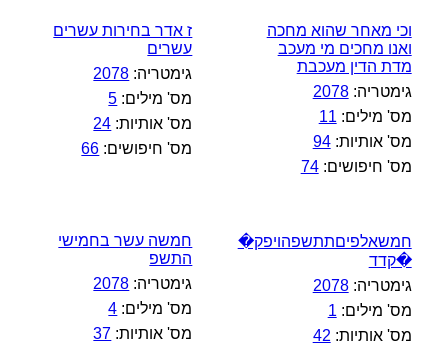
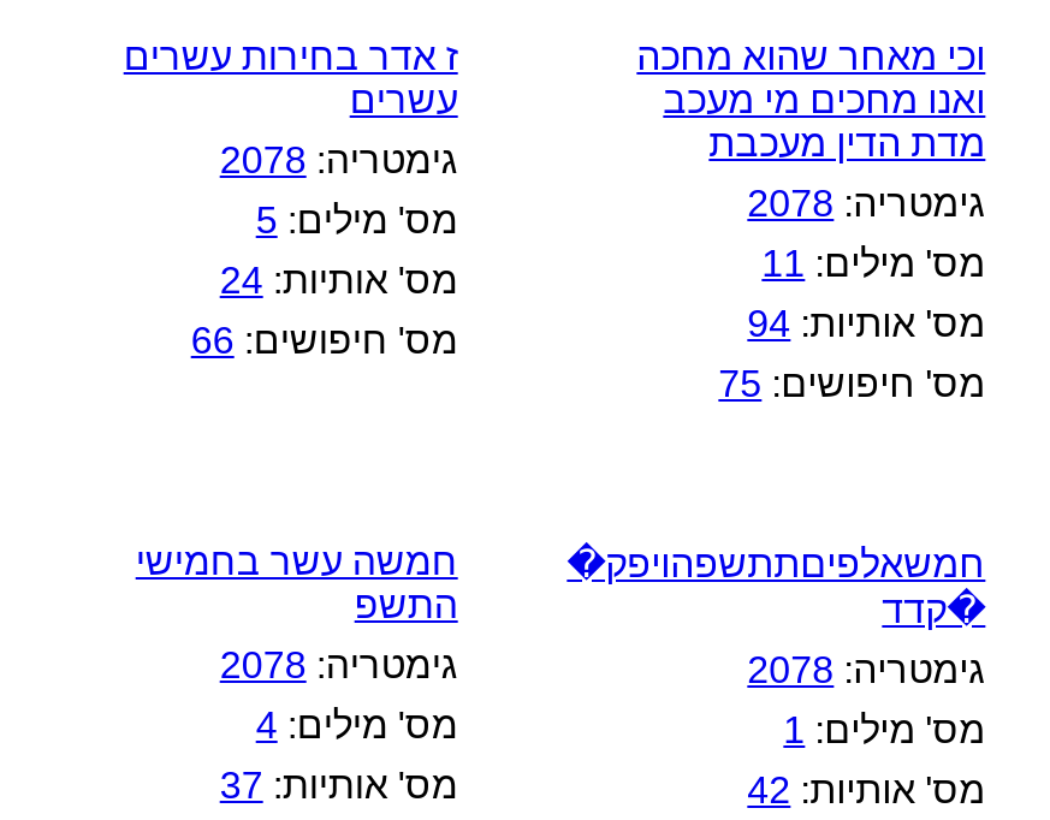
- מס' חיפושים: 74
+ מס' חיפושים: 75
